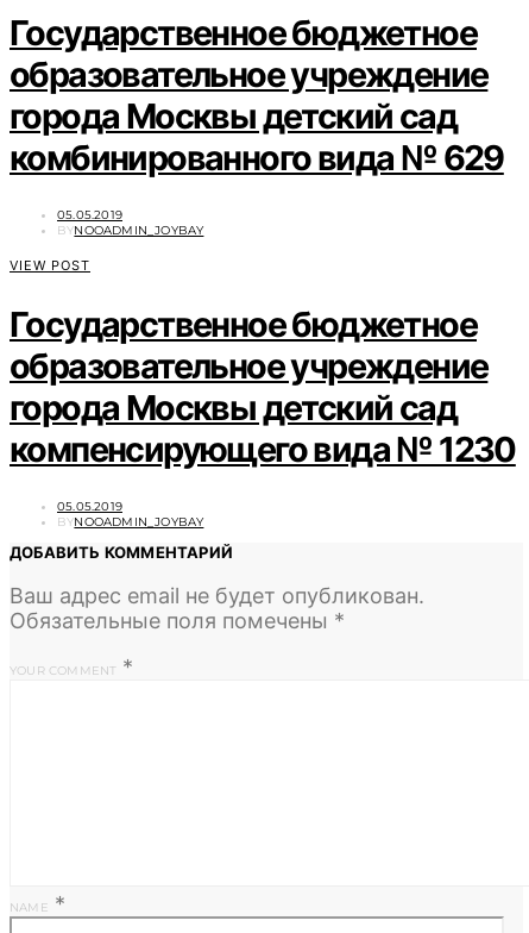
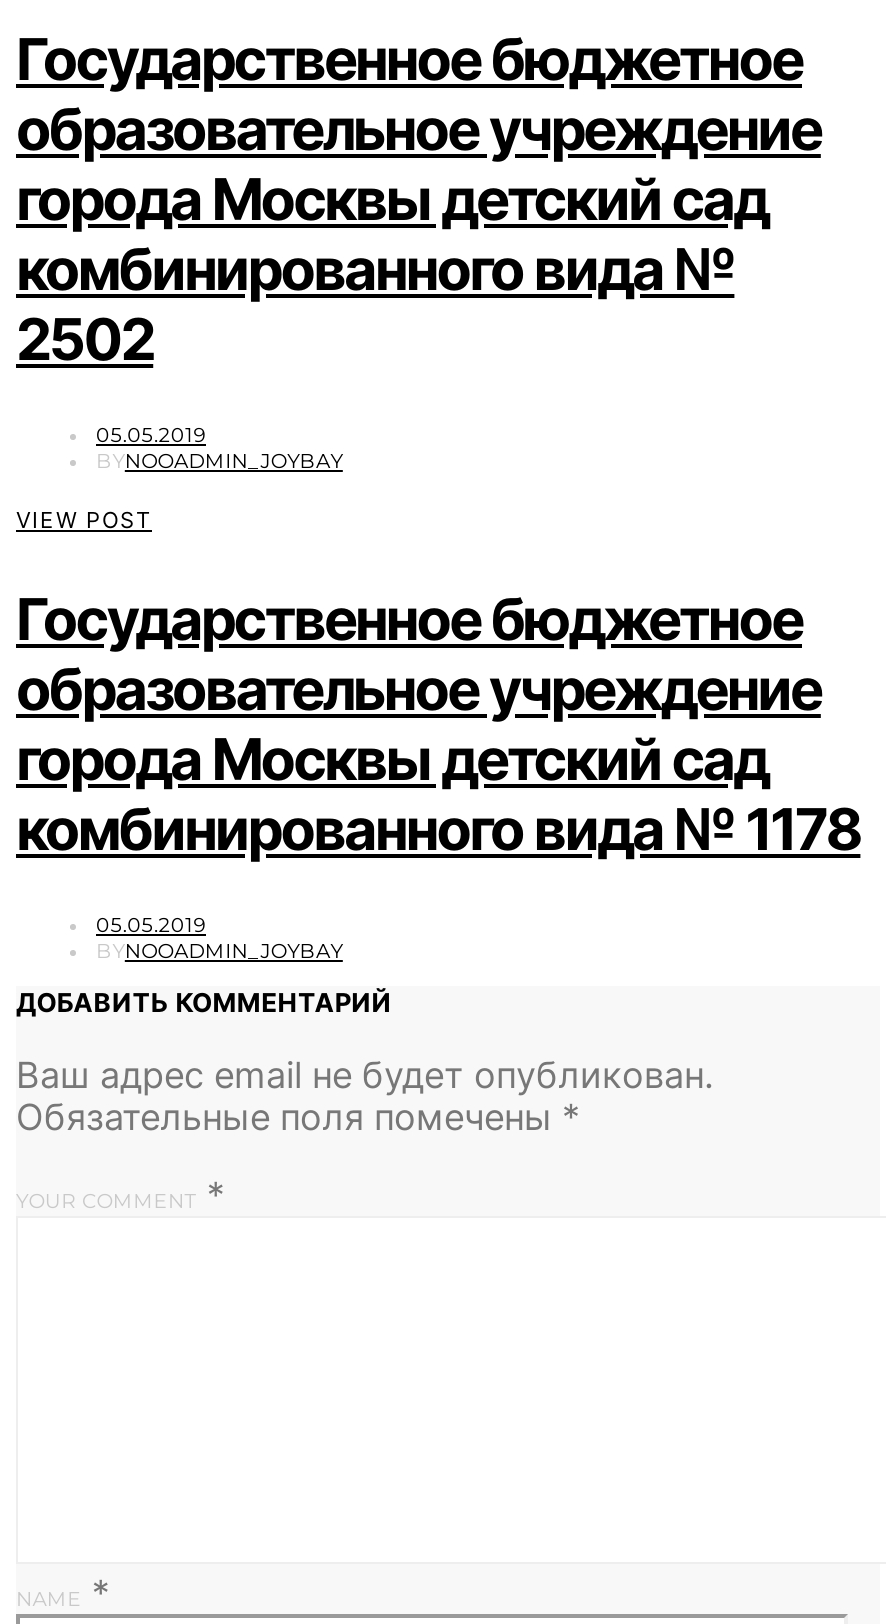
- комбинированного вида № 629
+ комбинированного вида №
+ 2502

- компенсирующего вида № 1230
+ комбинированного вида № 1178
